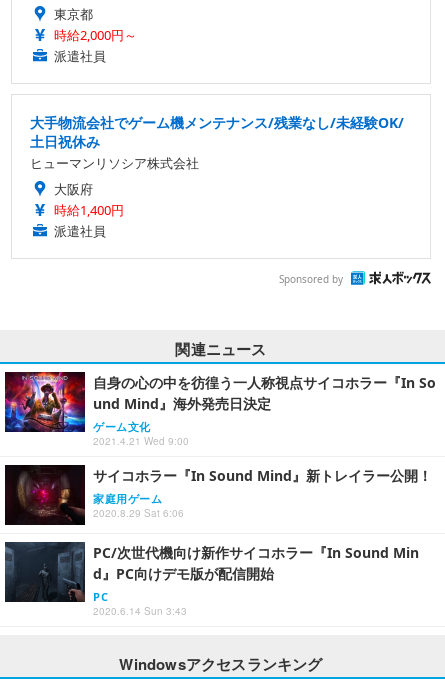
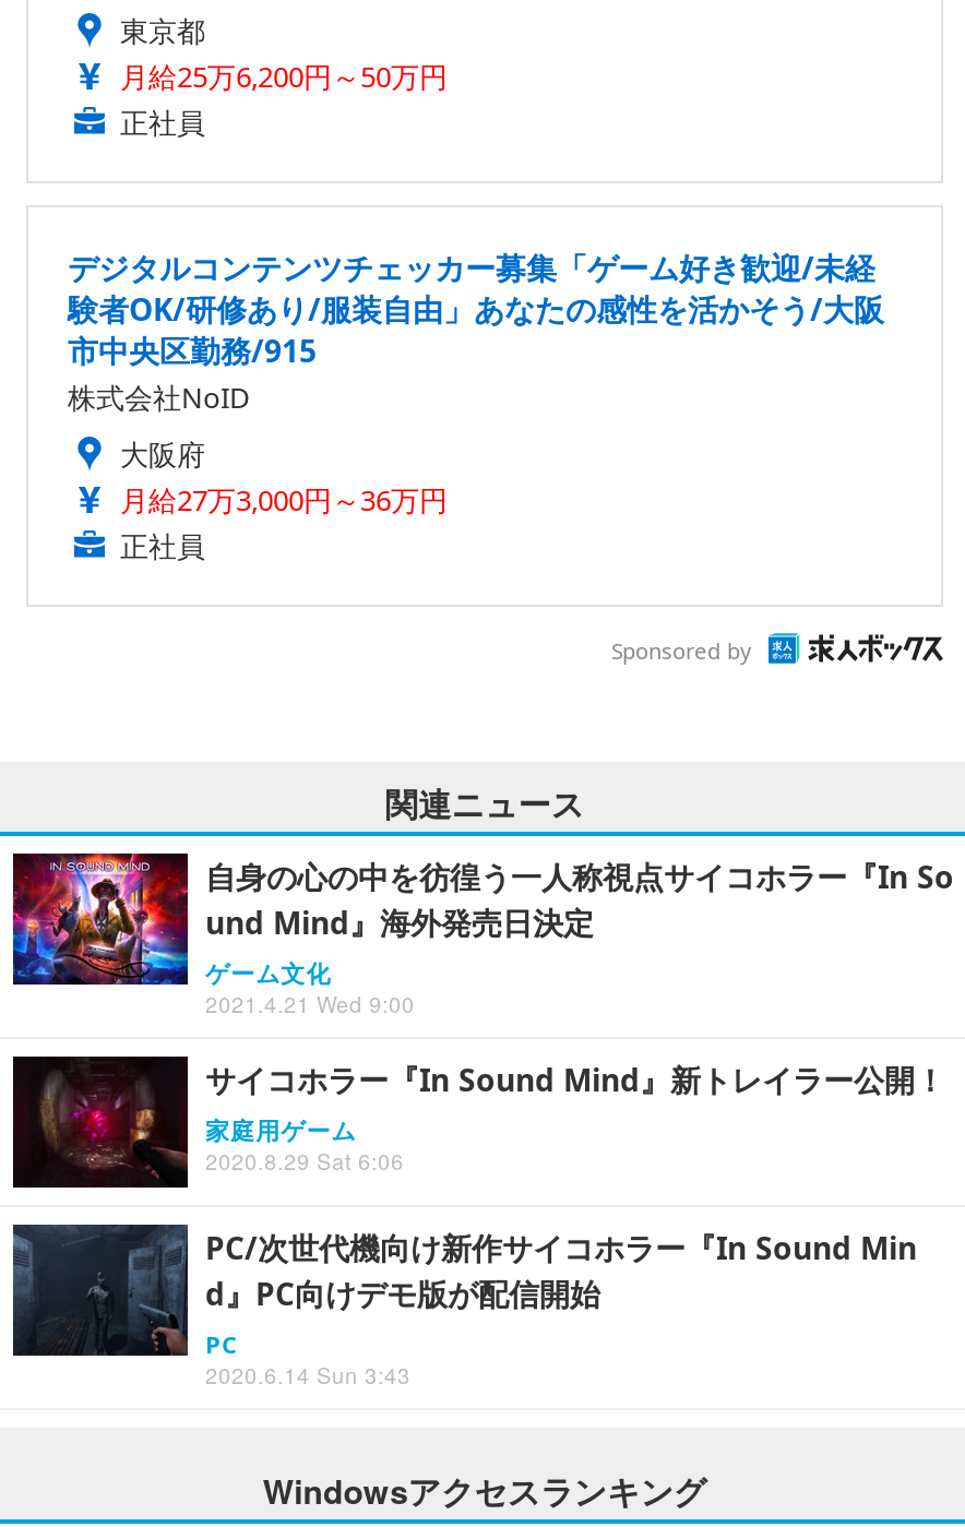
- 時給2,000円～
- 派遣社員
+ 月給25万6,200円～50万円
+ 正社員

- 大手物流会社でゲーム機メンテナンス/残業なし/未経験OK/
- 土日祝休み
- ヒューマンリソシア株式会社
+ デジタルコンテンツチェッカー募集「ゲーム好き歓迎/未経
+ 験者OK/研修あり/服装自由」あなたの感性を活かそう/大阪
+ 市中央区勤務/915
+ 株式会社NoID

- 時給1,400円
- 派遣社員
+ 月給27万3,000円～36万円
+ 正社員
